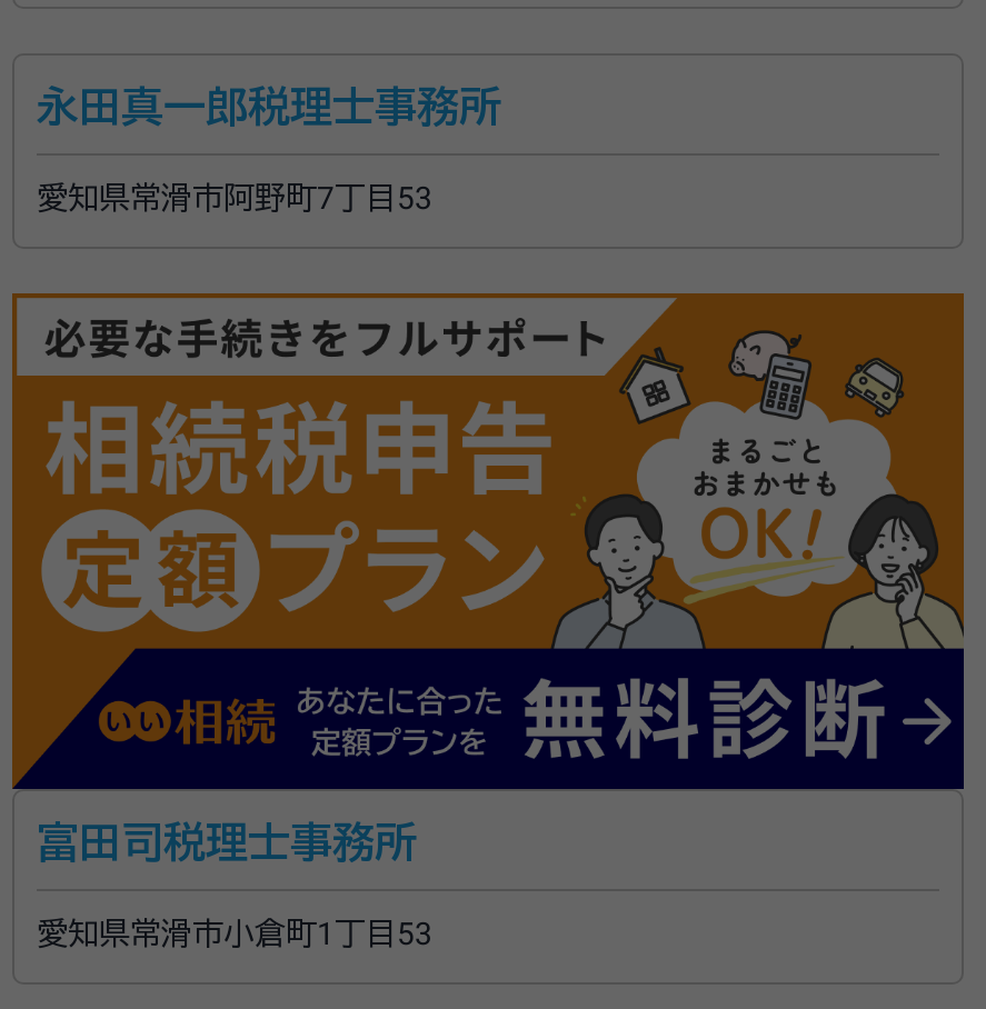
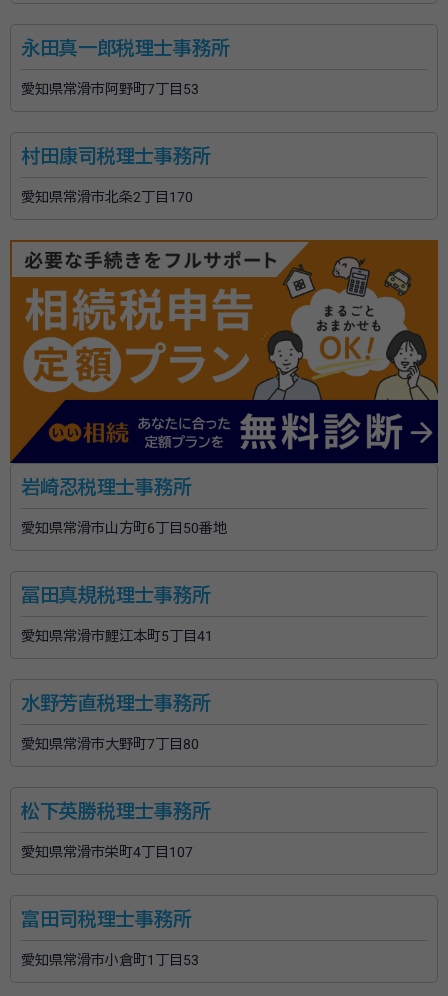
+ 村田康司税理士事務所
+ 愛知県常滑市北条2丁目170

+ 岩崎忍税理士事務所
+ 愛知県常滑市山方町6丁目50番地

+ 冨田真規税理士事務所
+ 愛知県常滑市鯉江本町5丁目41

+ 水野芳直税理士事務所
+ 愛知県常滑市大野町7丁目80

+ 松下英勝税理士事務所
+ 愛知県常滑市栄町4丁目107

moved up: [image]
